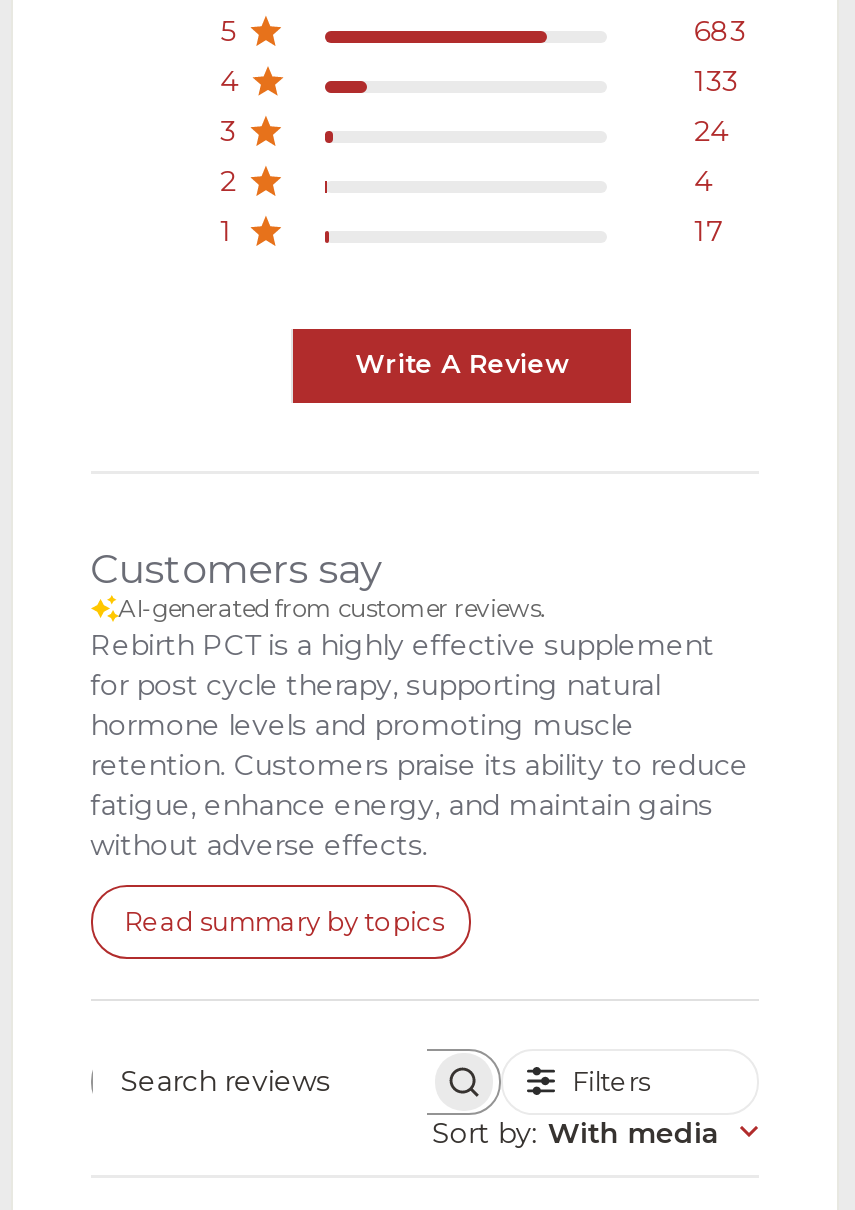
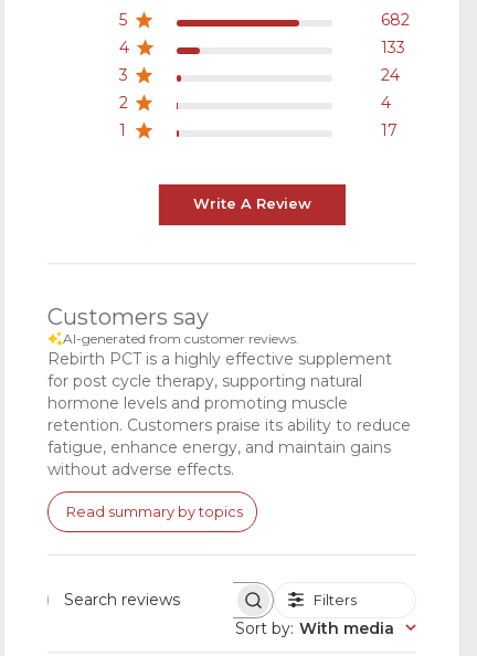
- 683
+ 682
